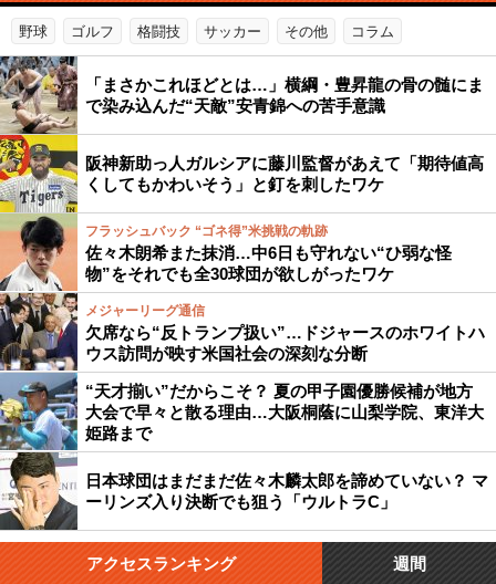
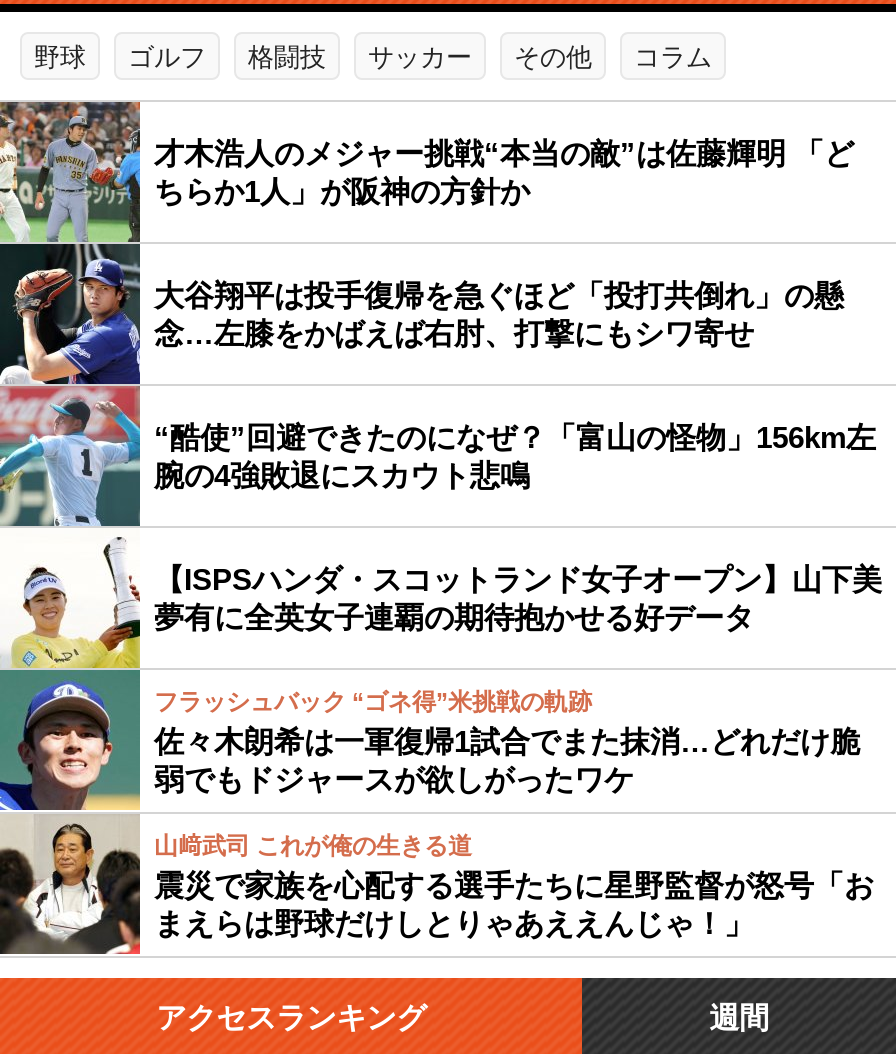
- [image]
- 「まさかこれほどとは…」横綱・豊昇龍の骨の髄にま
- で染み込んだ“天敵”安青錦への苦手意識
- 阪神新助っ人ガルシアに藤川監督があえて「期待値高
- くしてもかわいそう」と釘を刺したワケ
+ [image]
+ 才木浩人のメジャー挑戦“本当の敵”は佐藤輝明 「ど
+ ちらか1人」が阪神の方針か
+ 大谷翔平は投手復帰を急ぐほど「投打共倒れ」の懸
+ 念…左膝をかばえば右肘、打撃にもシワ寄せ
+ “酷使”回避できたのになぜ？「富山の怪物」156km左
+ 腕の4強敗退にスカウト悲鳴
+ 【ISPSハンダ・スコットランド女子オープン】山下美
+ 夢有に全英女子連覇の期待抱かせる好データ

moved down: フラッシュバック “ゴネ得”米挑戦の軌跡

- 佐々木朗希また抹消…中6日も守れない“ひ弱な怪
- 物”をそれでも全30球団が欲しがったワケ
- メジャーリーグ通信
- 欠席なら“反トランプ扱い”…ドジャースのホワイトハ
- ウス訪問が映す米国社会の深刻な分断
- “天才揃い”だからこそ？ 夏の甲子園優勝候補が地方
- 大会で早々と散る理由…大阪桐蔭に山梨学院、東洋大
- 姫路まで
- 日本球団はまだまだ佐々木麟太郎を諦めていない？ マ
- ーリンズ入り決断でも狙う「ウルトラC」
+ 佐々木朗希は一軍復帰1試合でまた抹消…どれだけ脆
+ 弱でもドジャースが欲しがったワケ
+ 山﨑武司 これが俺の生きる道
+ 震災で家族を心配する選手たちに星野監督が怒号「お
+ まえらは野球だけしとりゃあええんじゃ！」
